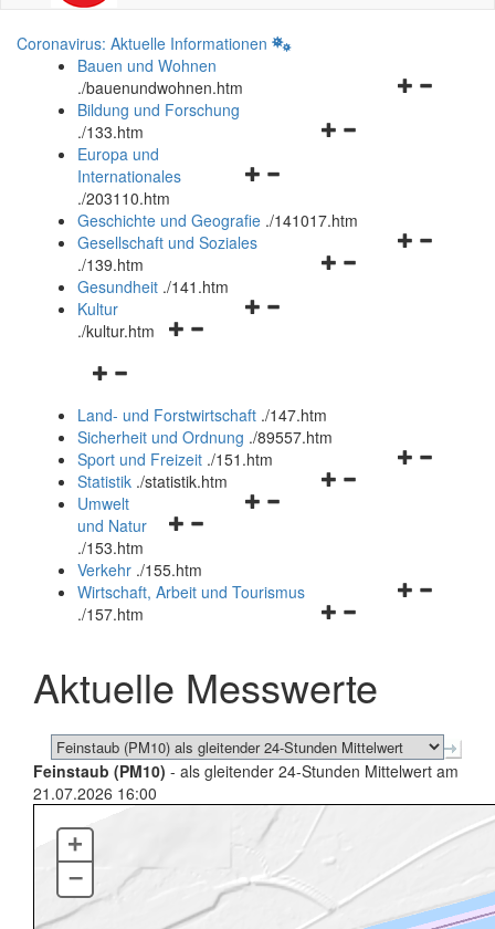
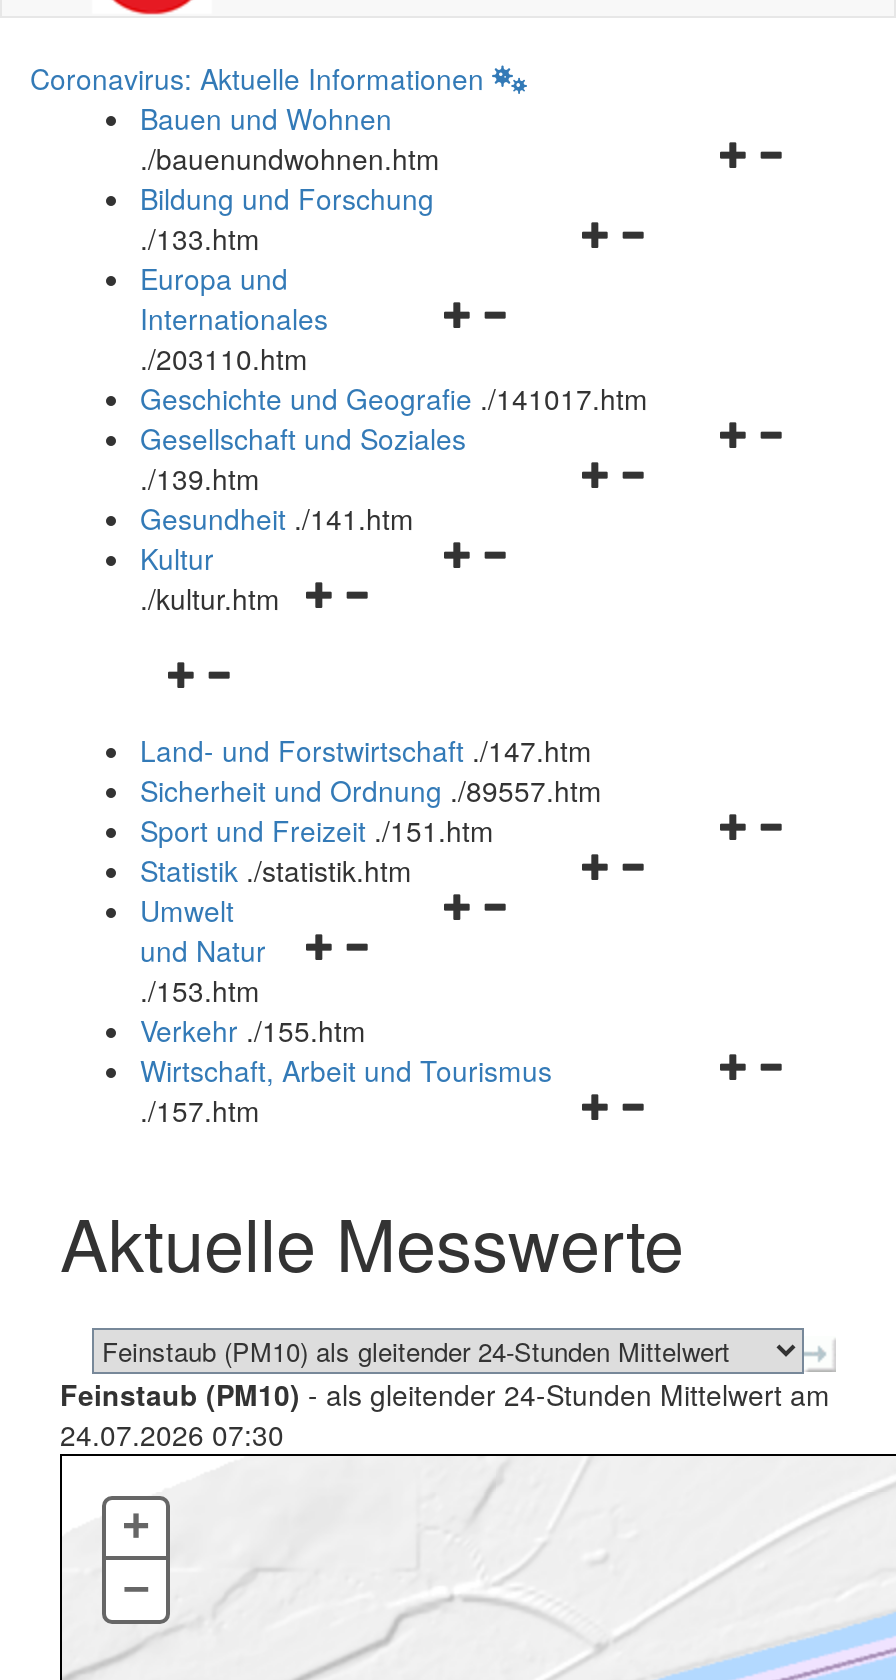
- 21.07.2026 16:00
+ 24.07.2026 07:30
